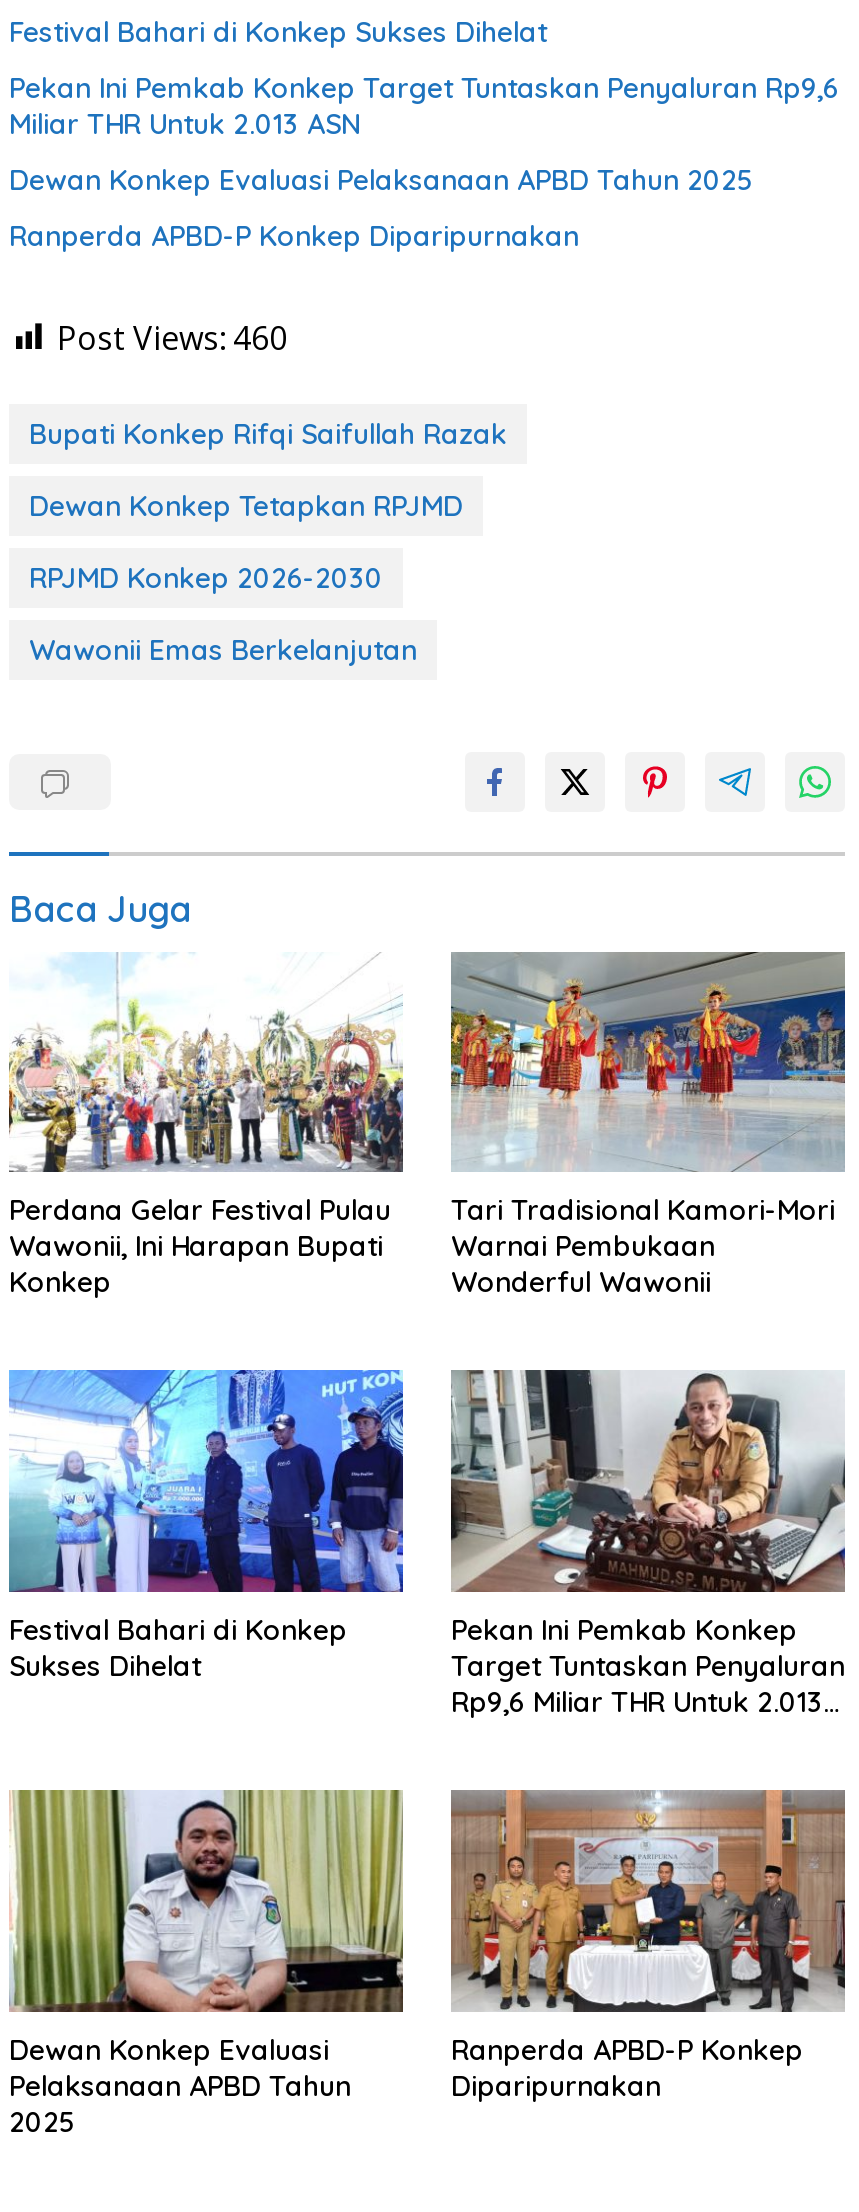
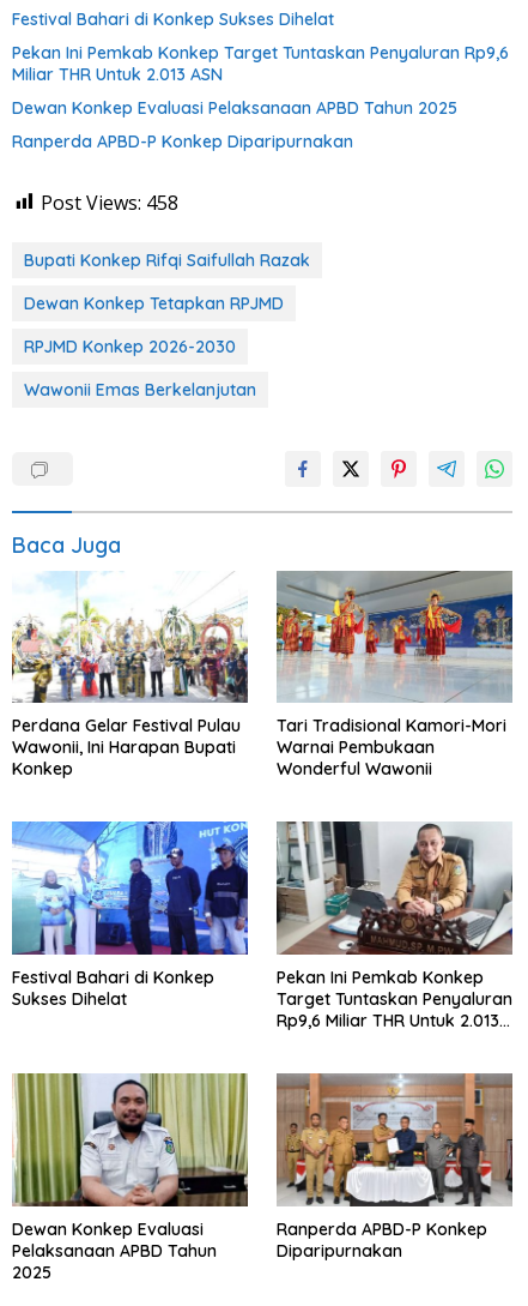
- Post Views: 460
+ Post Views: 458
